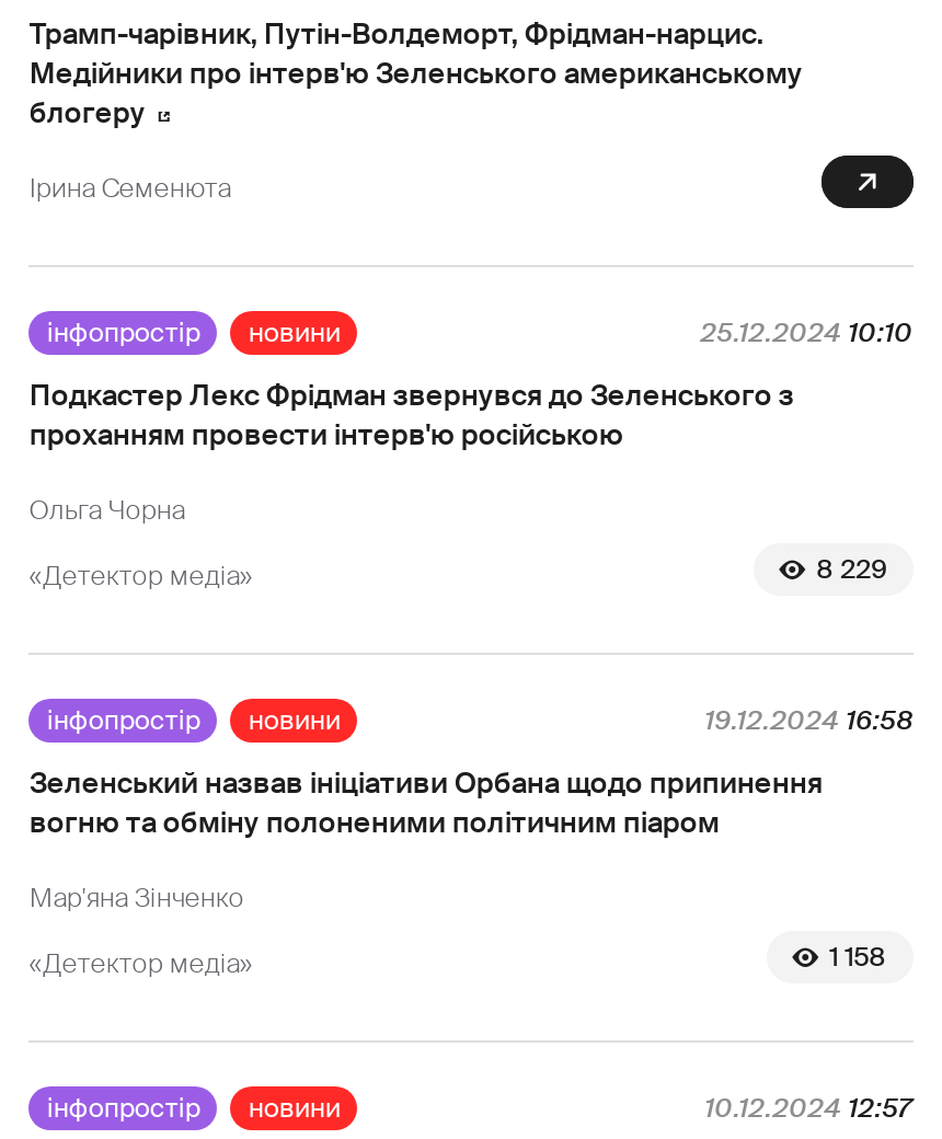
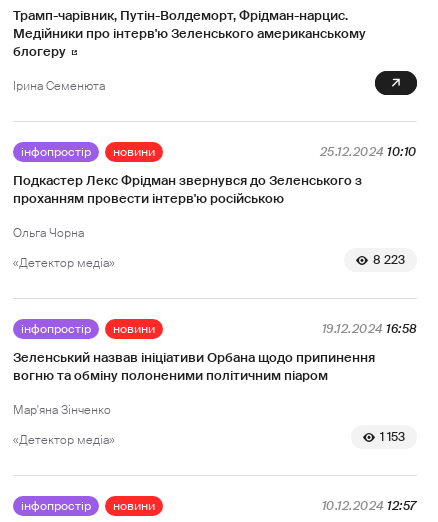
- 8 229
+ 8 223

- 1 158
+ 1 153
